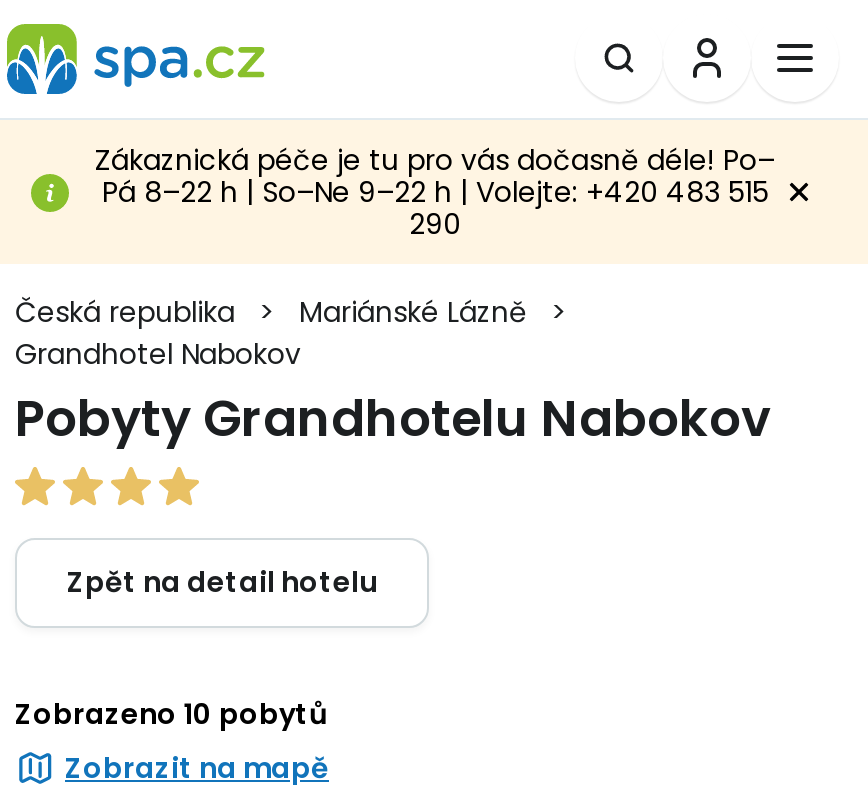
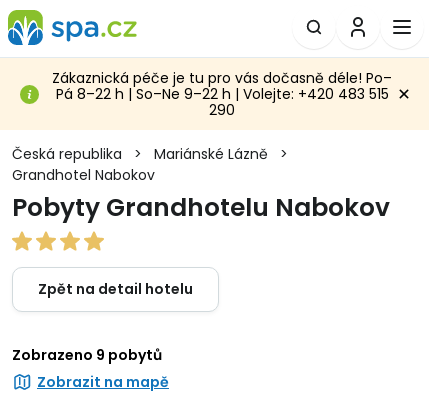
- Zobrazeno 10 pobytů
+ Zobrazeno 9 pobytů
